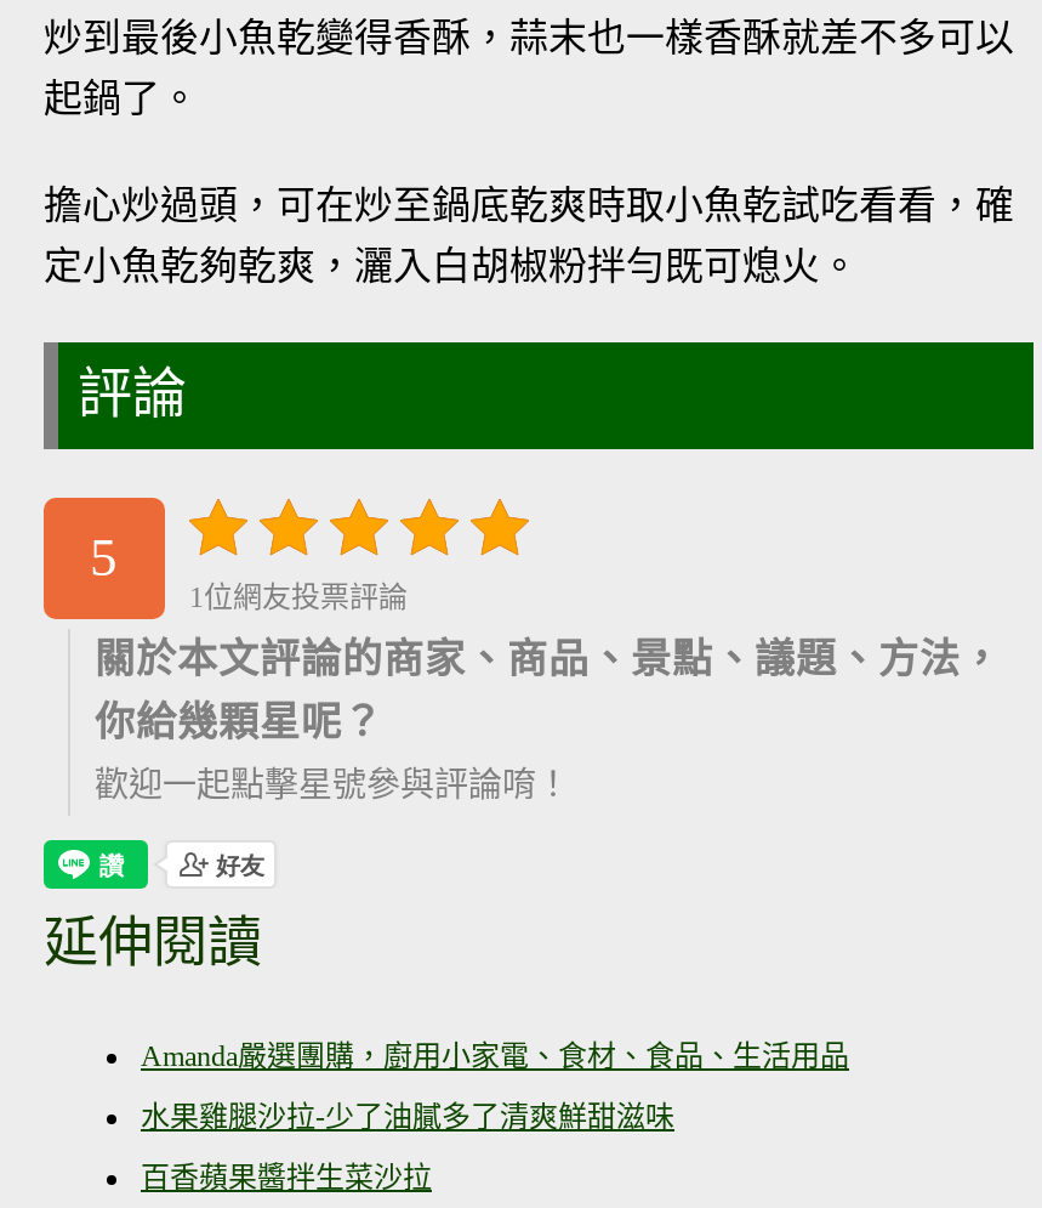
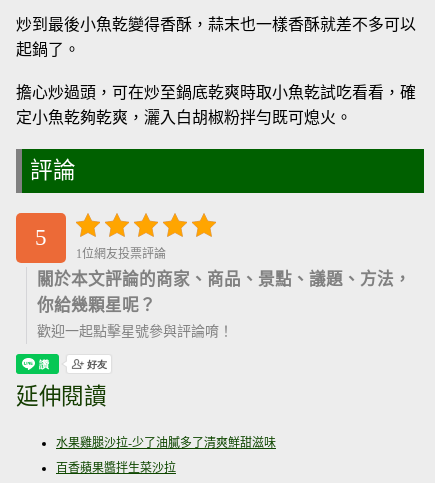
- Amanda嚴選團購，廚用小家電、食材、食品、生活用品
